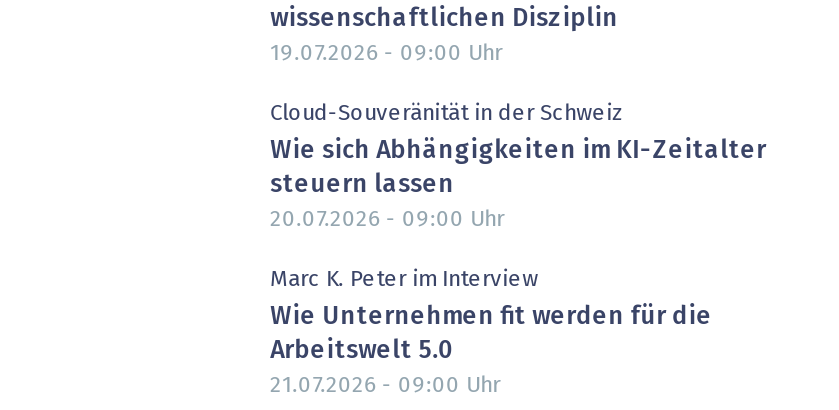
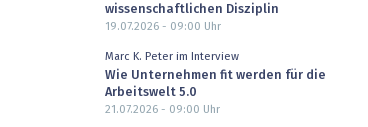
- Cloud-Souveränität in der Schweiz
- Wie sich Abhängigkeiten im KI-Zeitalter
- steuern lassen
- 20.07.2026 - 09:00 Uhr
